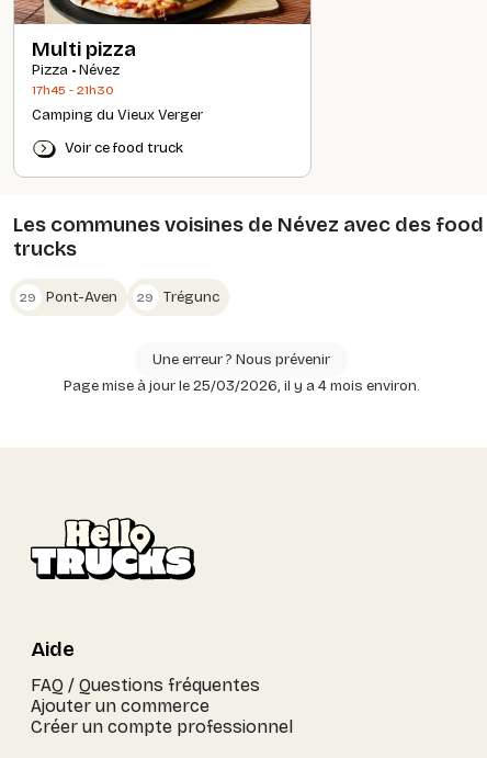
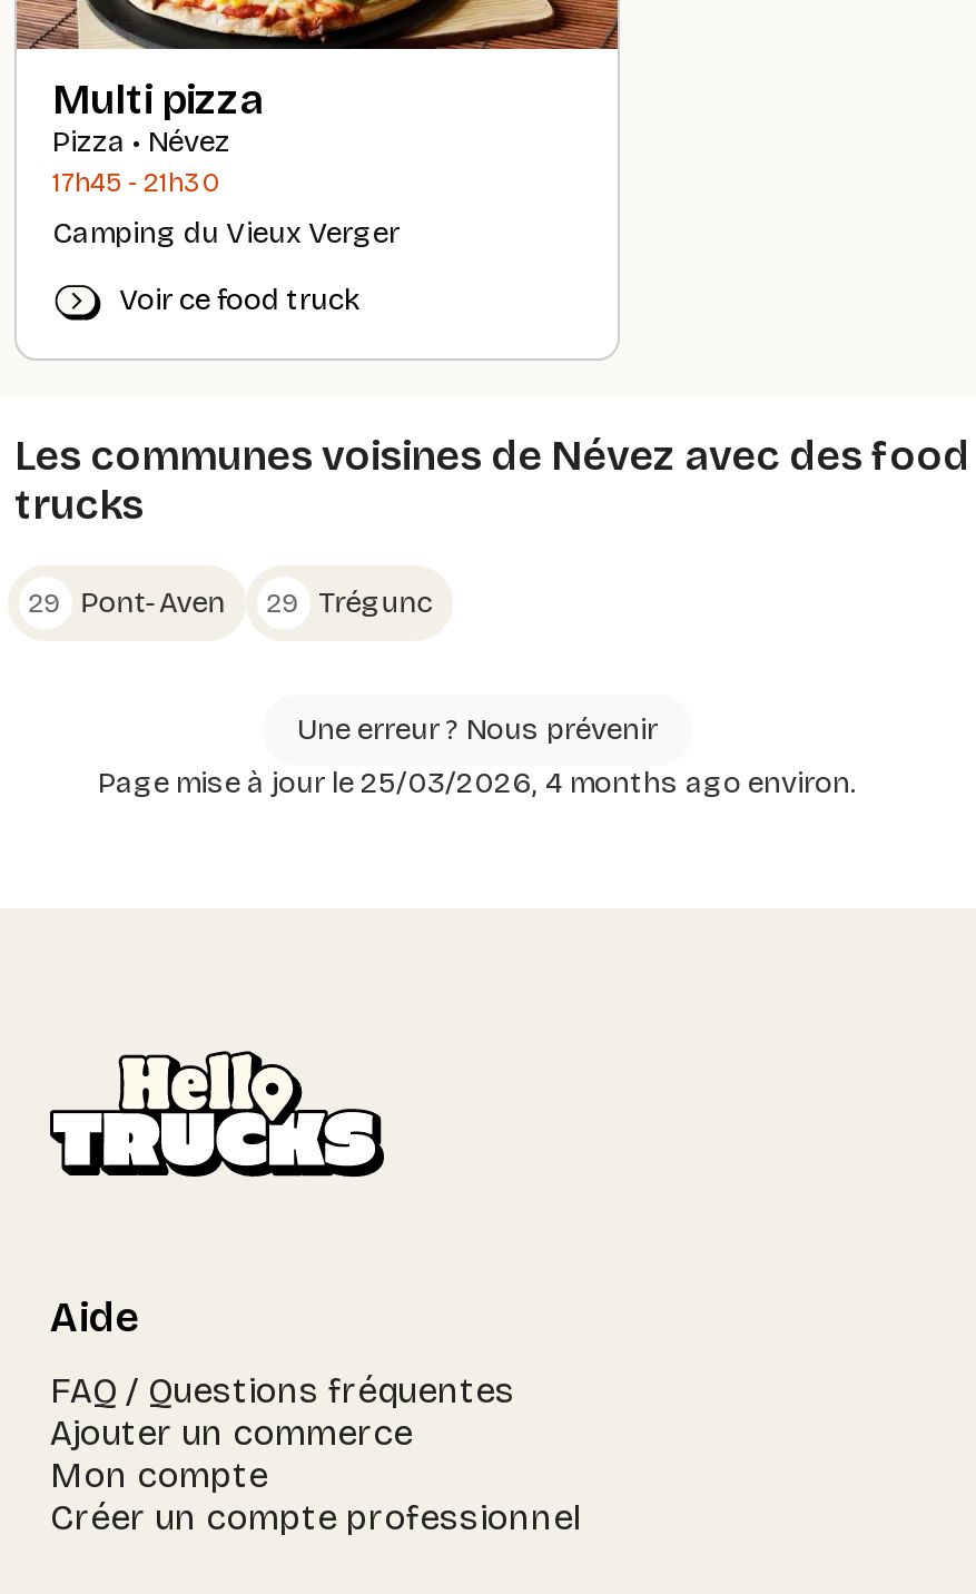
- Page mise à jour le 25/03/2026, il y a 4 mois environ.
+ Page mise à jour le 25/03/2026, 4 months ago environ.

+ Mon compte
